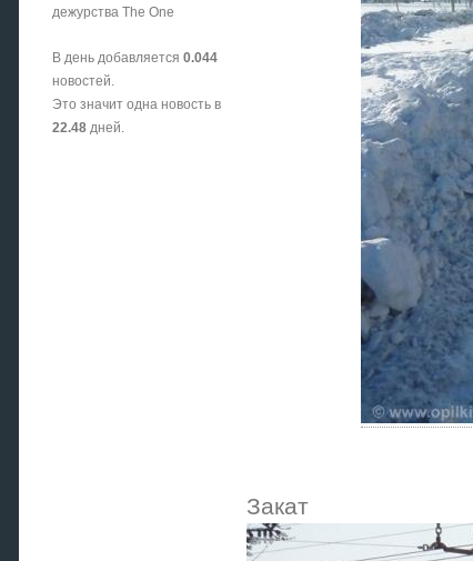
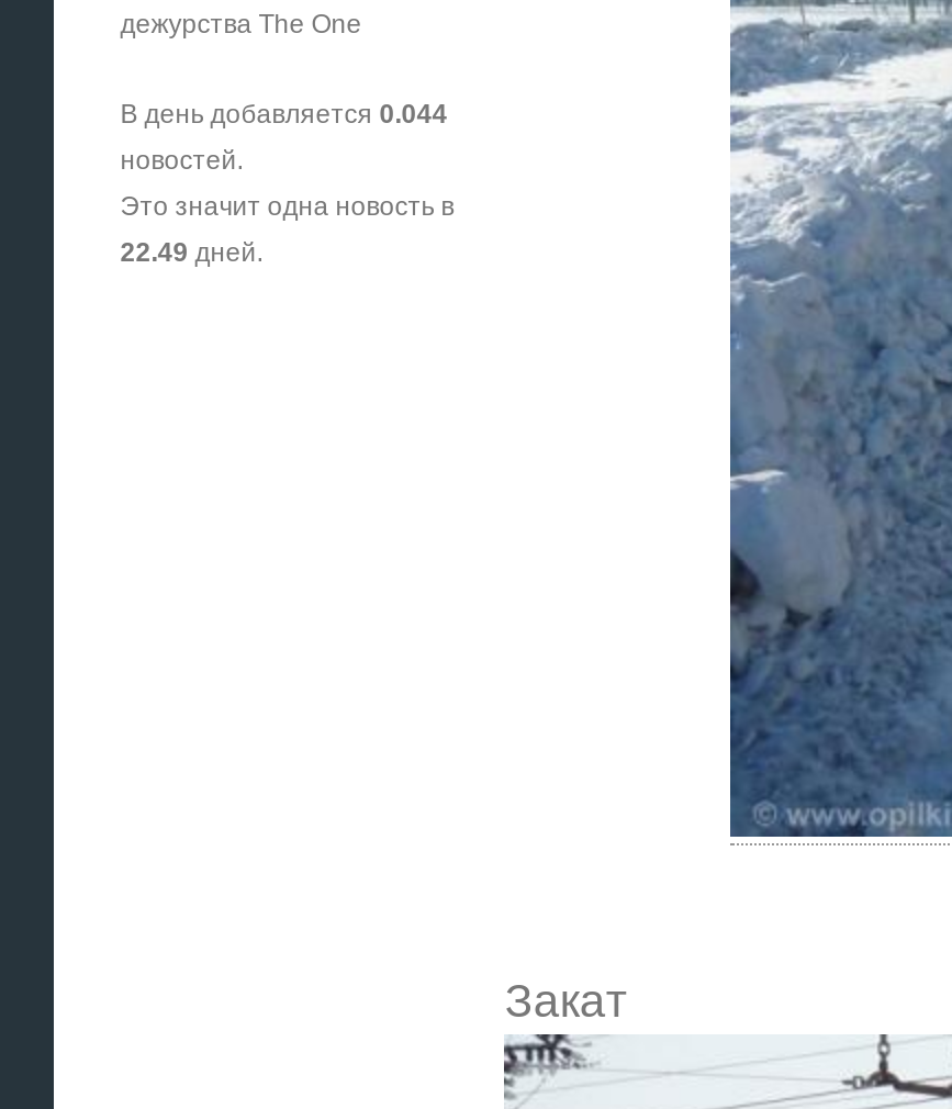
- 22.48 дней.
+ 22.49 дней.
